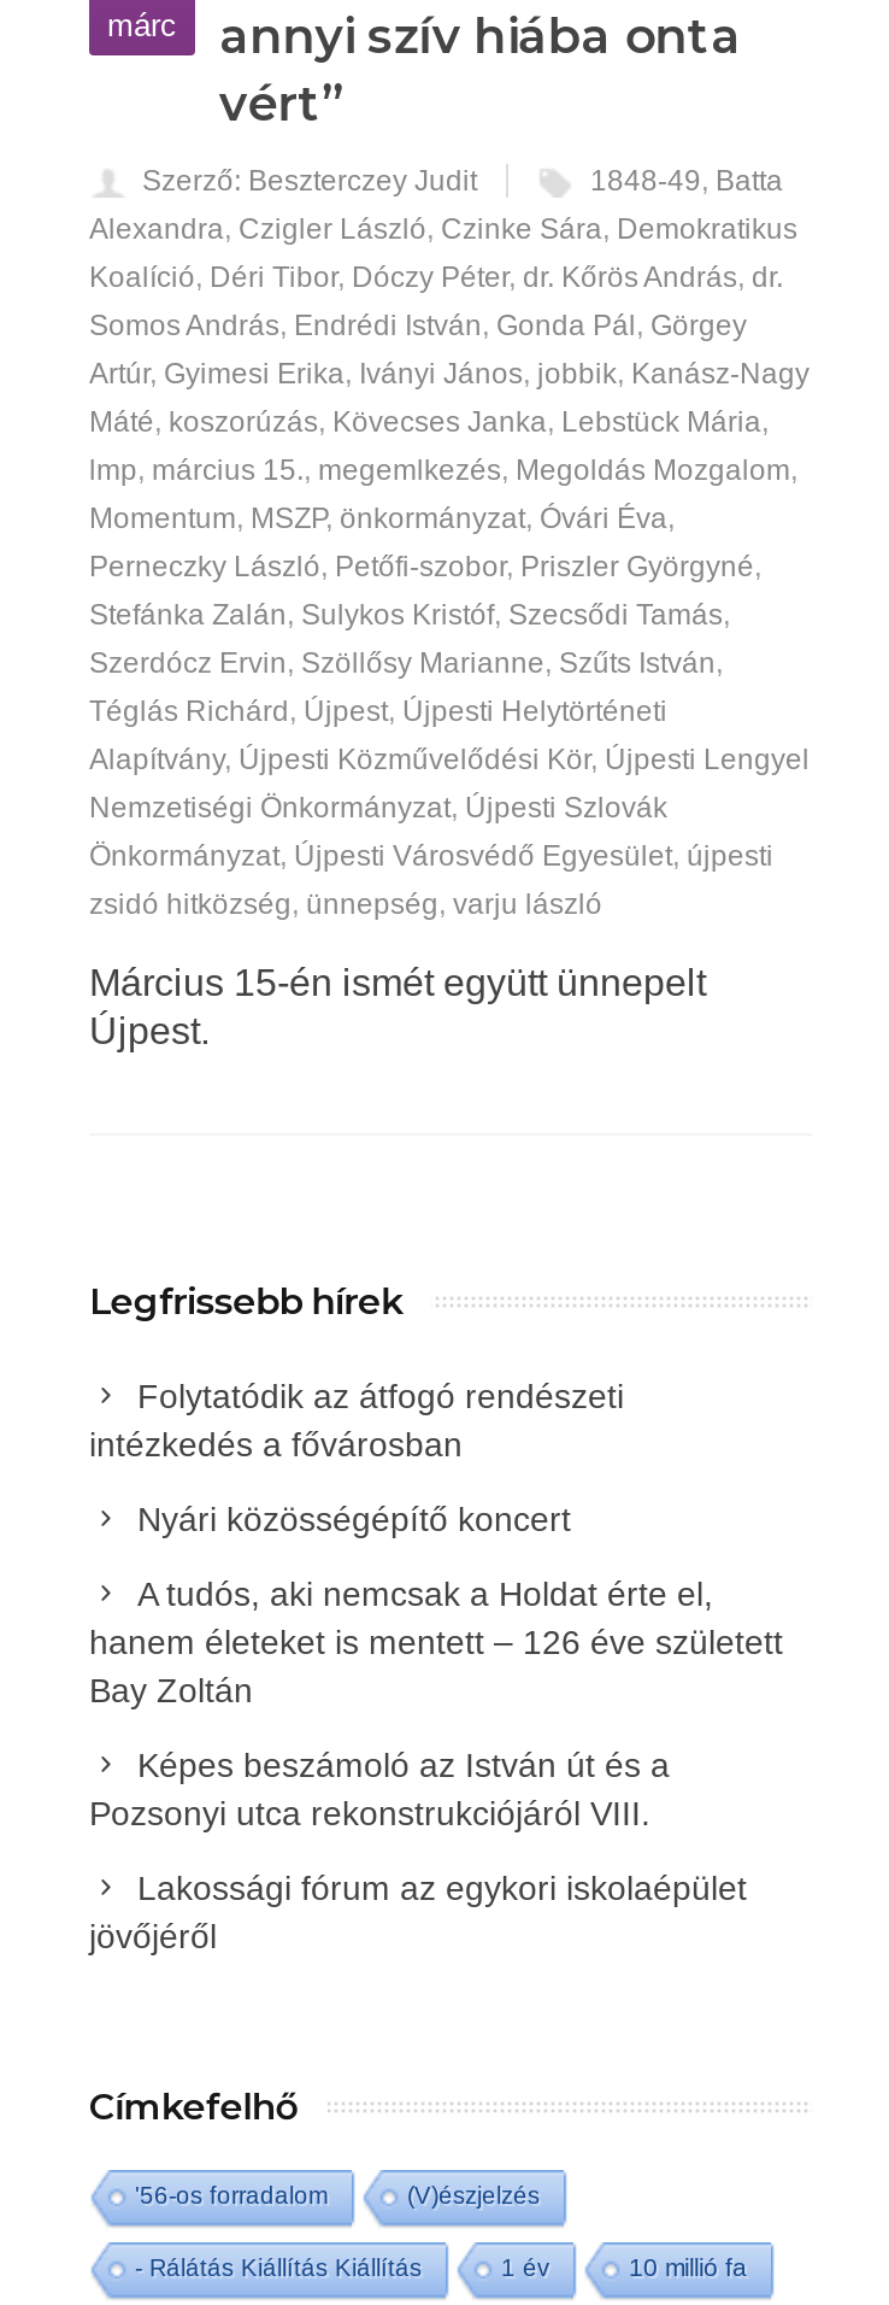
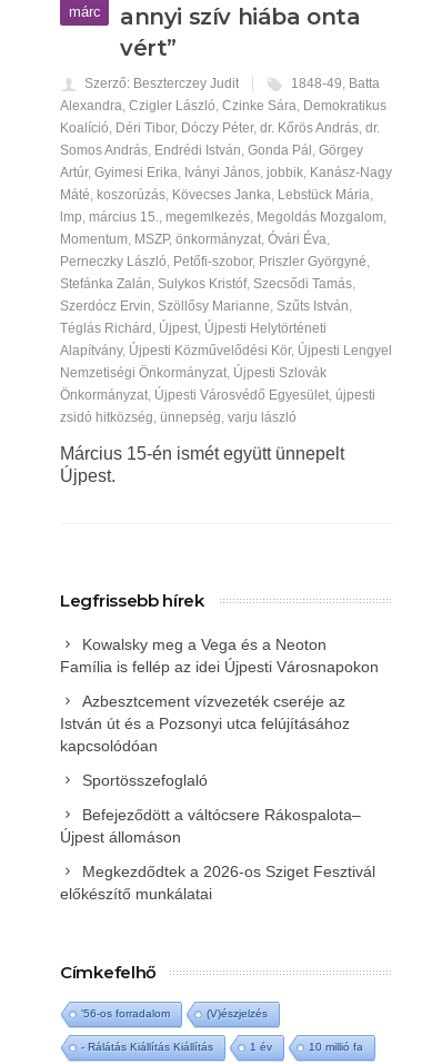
- Folytatódik az átfogó rendészeti
- intézkedés a fővárosban
+ Kowalsky meg a Vega és a Neoton
+ Família is fellép az idei Újpesti Városnapokon

- Nyári közösségépítő koncert
+ Azbesztcement vízvezeték cseréje az
+ István út és a Pozsonyi utca felújításához
+ kapcsolódóan

- A tudós, aki nemcsak a Holdat érte el,
- hanem életeket is mentett – 126 éve született
- Bay Zoltán
+ Sportösszefoglaló

- Képes beszámoló az István út és a
- Pozsonyi utca rekonstrukciójáról VIII.
+ Befejeződött a váltócsere Rákospalota–
+ Újpest állomáson

- Lakossági fórum az egykori iskolaépület
- jövőjéről
+ Megkezdődtek a 2026-os Sziget Fesztivál
+ előkészítő munkálatai
